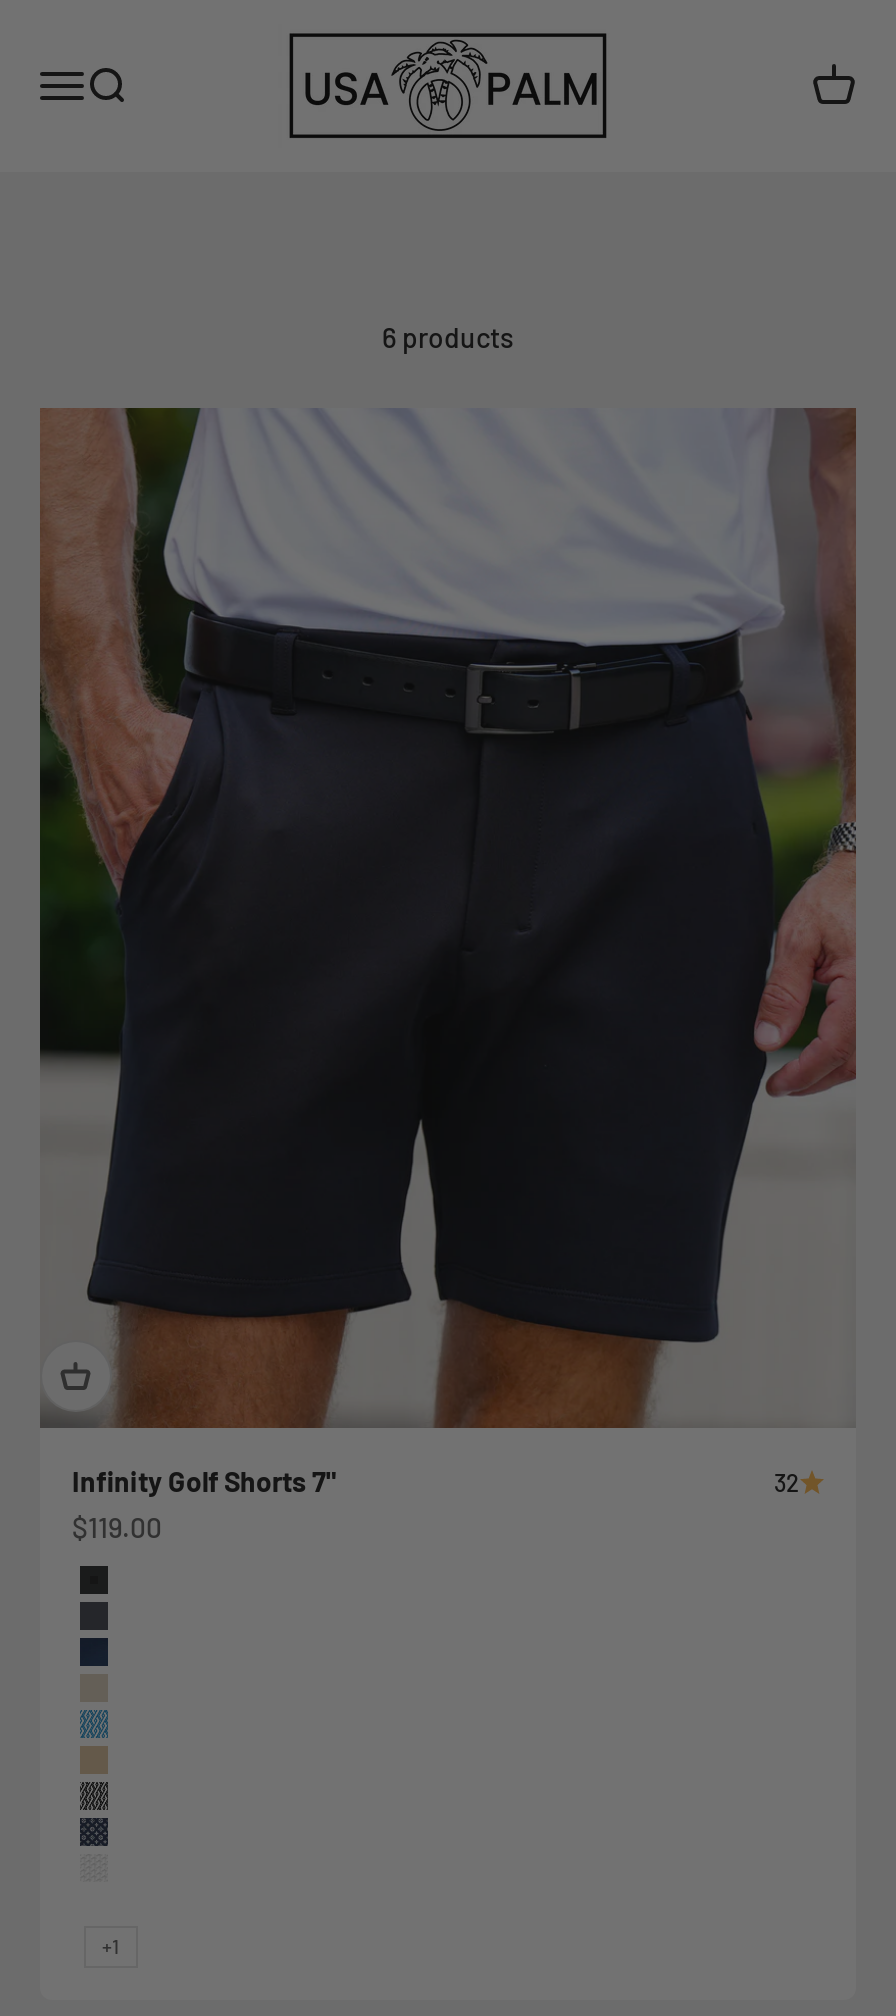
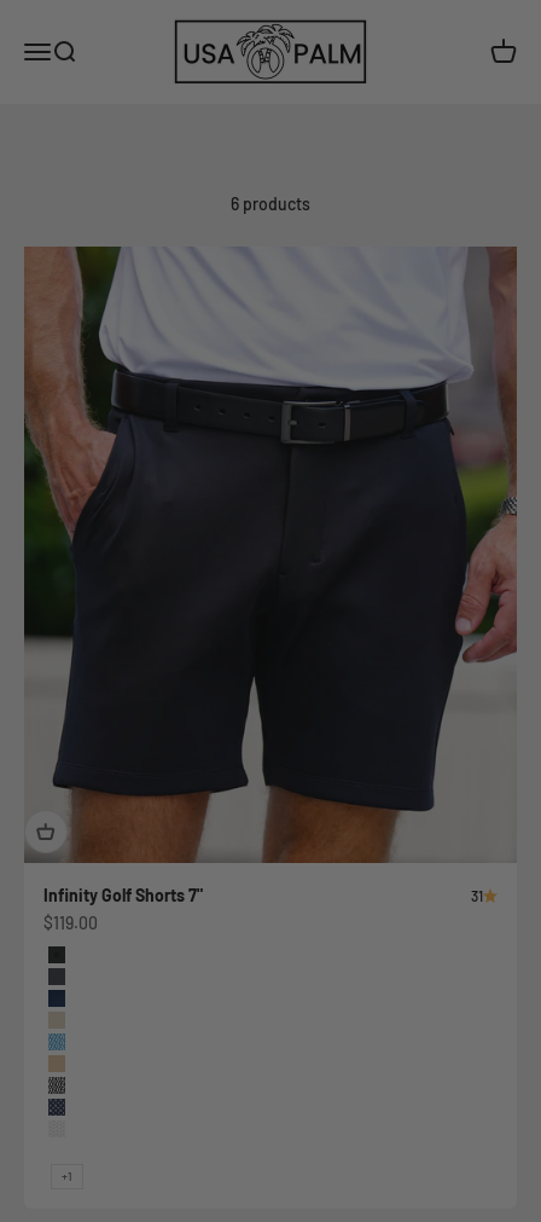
- 32
+ 31
